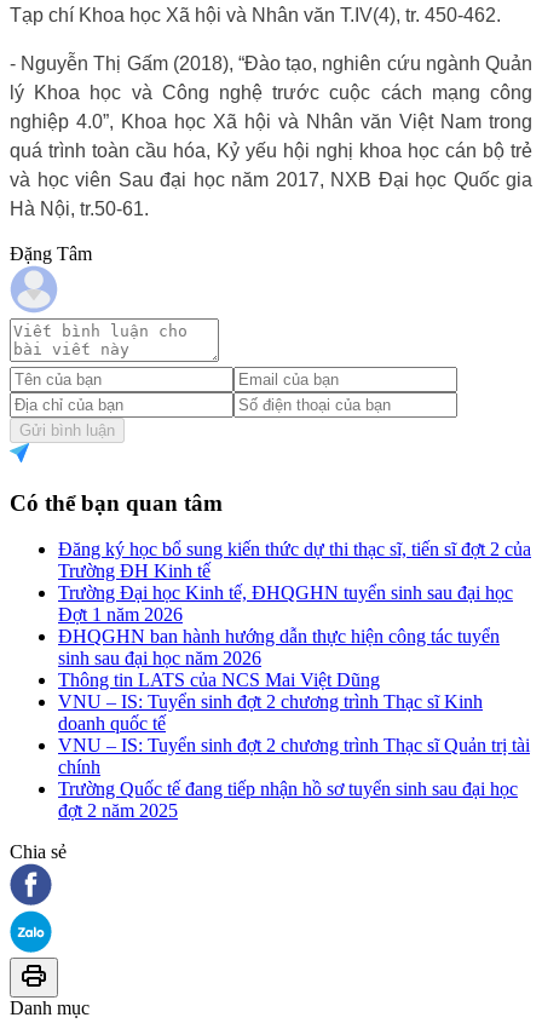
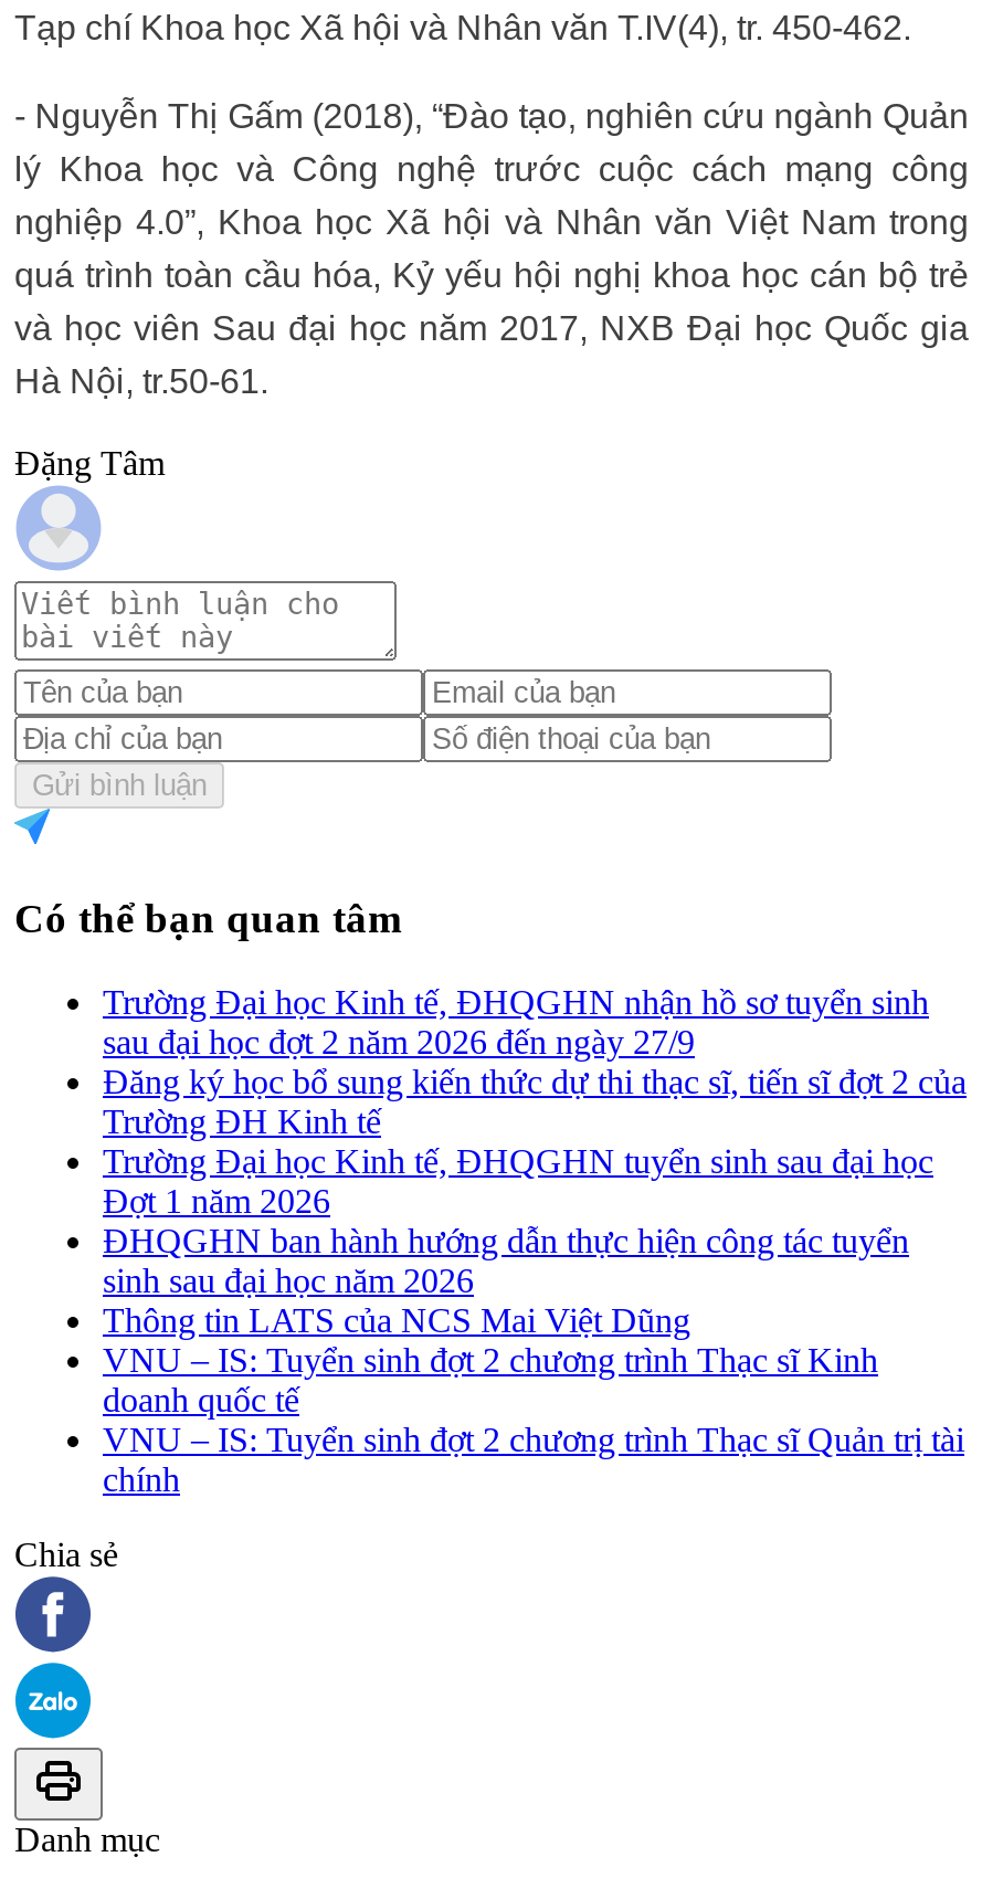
+ Trường Đại học Kinh tế, ĐHQGHN nhận hồ sơ tuyển sinh
+ sau đại học đợt 2 năm 2026 đến ngày 27/9

moved down: Đăng ký học bổ sung kiến thức dự thi thạc sĩ, tiến sĩ đợt 2 của | Trường ĐH Kinh tế | Trường Đại học Kinh tế, ĐHQGHN tuyển sinh sau đại học | ... | VNU – IS: Tuyển sinh đợt 2 chương trình Thạc sĩ Quản trị tài | chính

- Trường Quốc tế đang tiếp nhận hồ sơ tuyển sinh sau đại học
- đợt 2 năm 2025
